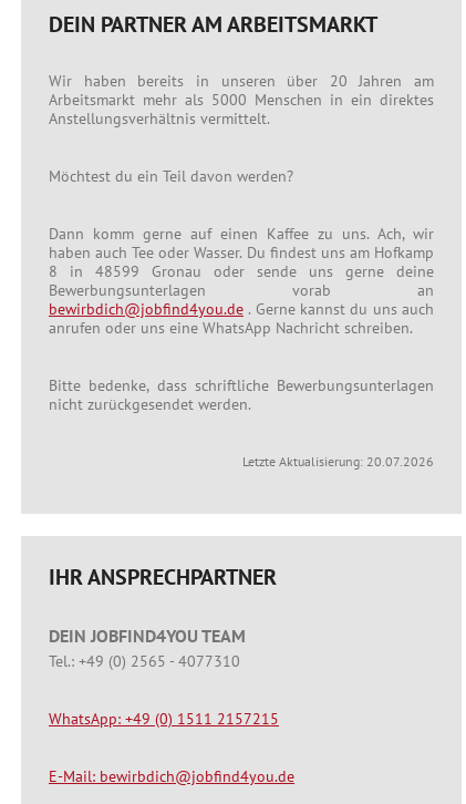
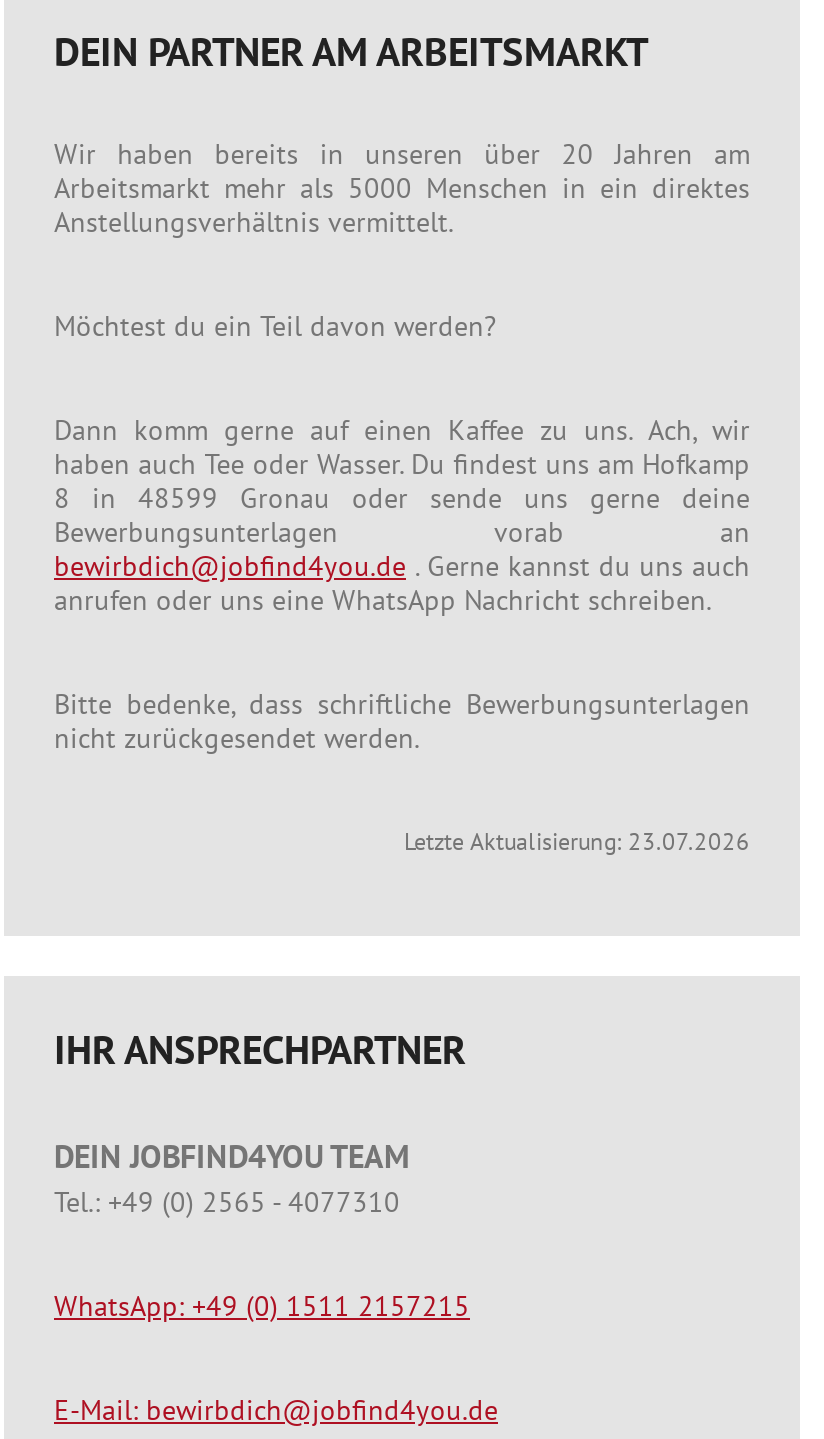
- Letzte Aktualisierung: 20.07.2026
+ Letzte Aktualisierung: 23.07.2026
